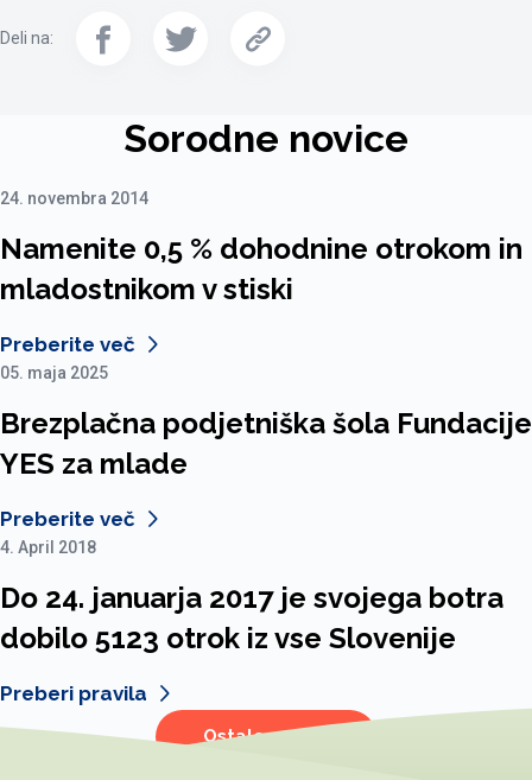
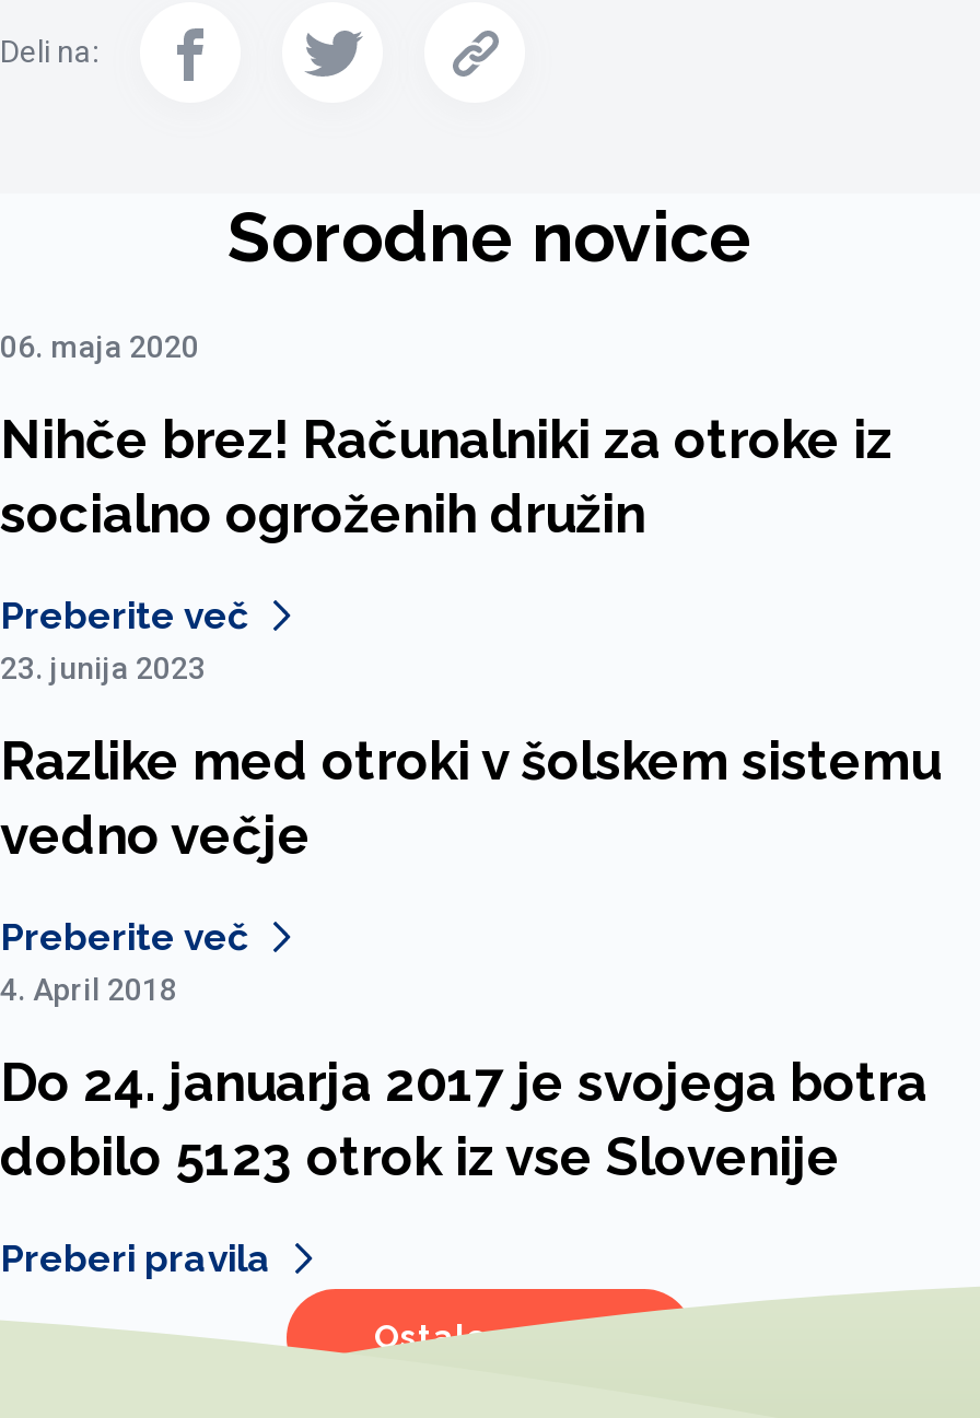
- 24. novembra 2014
+ 06. maja 2020

- Namenite 0,5 % dohodnine otrokom in
- mladostnikom v stiski
+ Nihče brez! Računalniki za otroke iz
+ socialno ogroženih družin

- 05. maja 2025
+ 23. junija 2023

- Brezplačna podjetniška šola Fundacije
- YES za mlade
+ Razlike med otroki v šolskem sistemu
+ vedno večje
